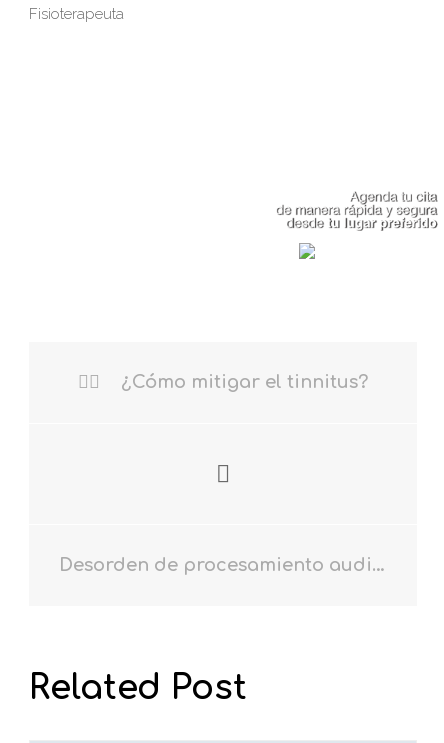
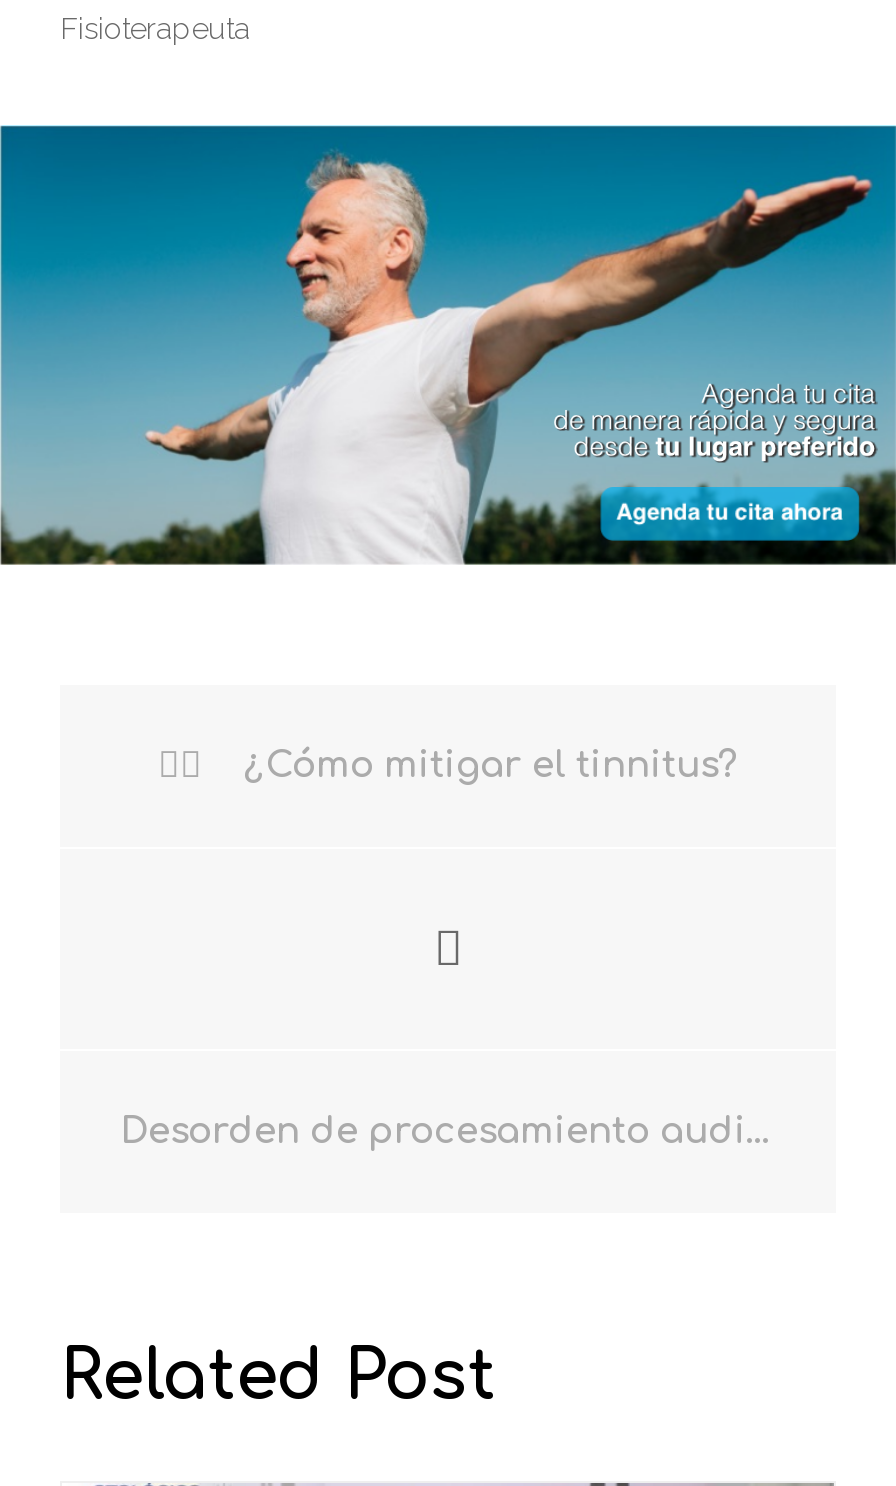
+ [image]
